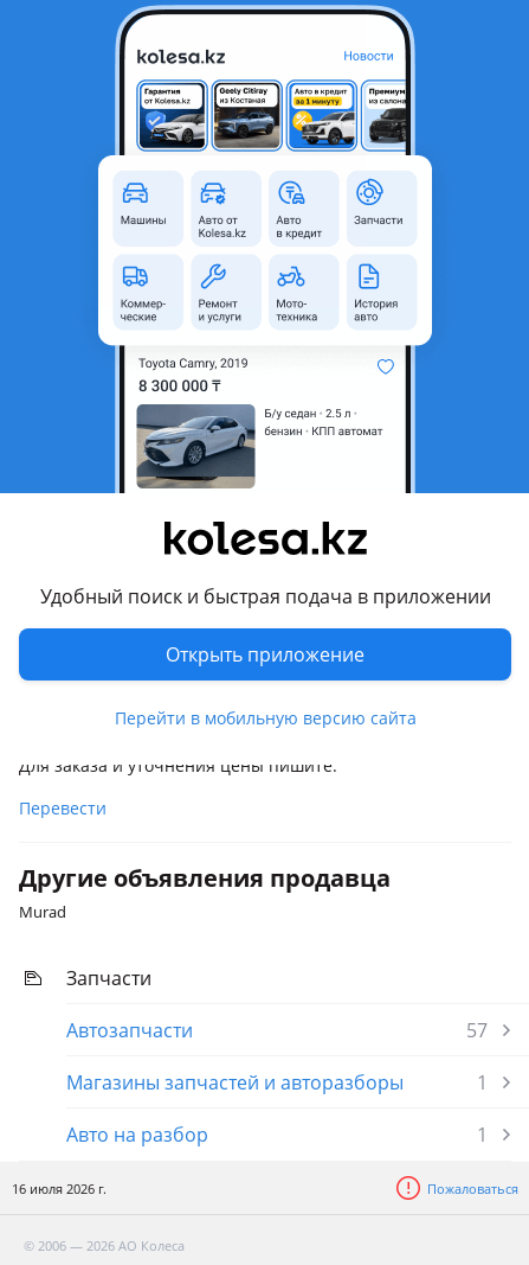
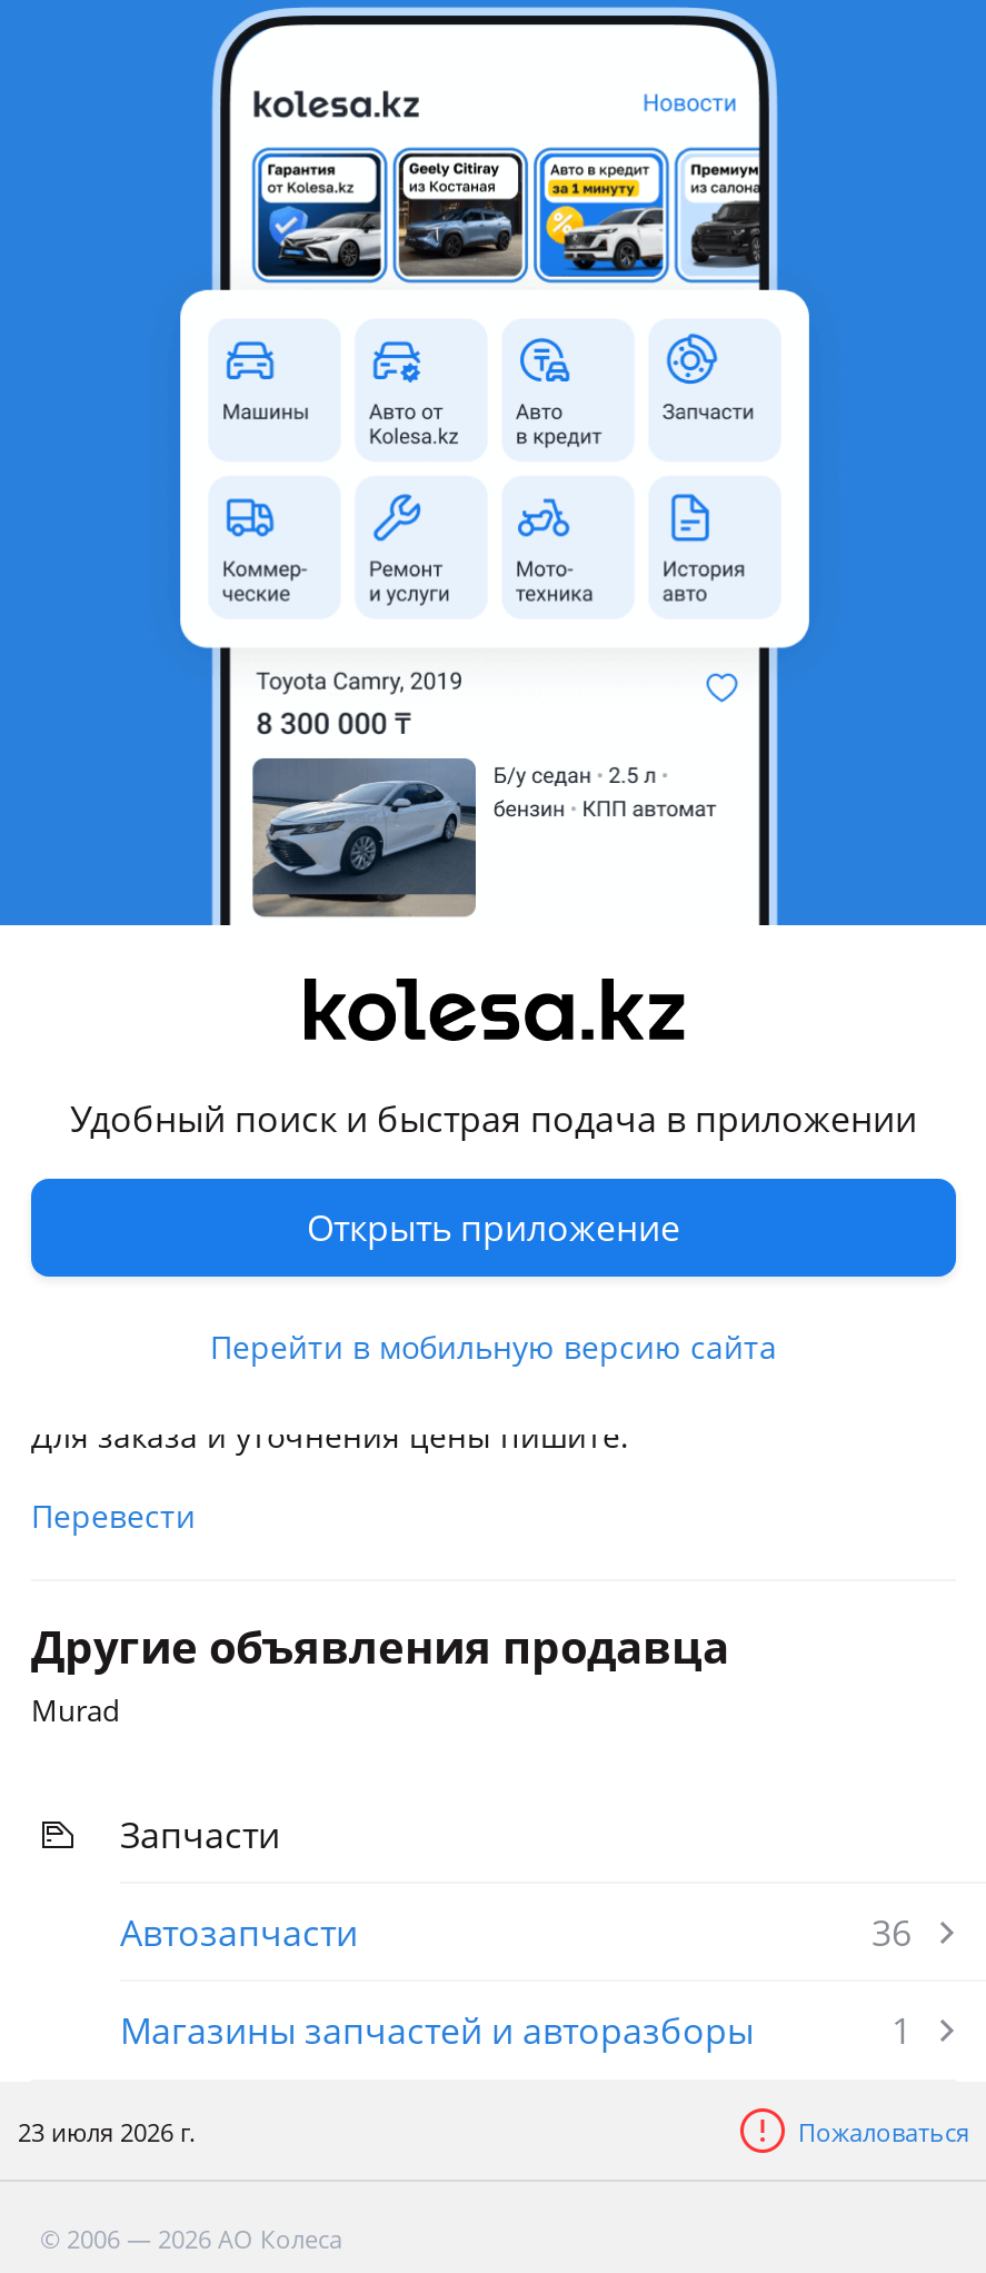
- 57
+ 36

- Авто на разбор
- 1
- 16 июля 2026 г.
+ 23 июля 2026 г.
